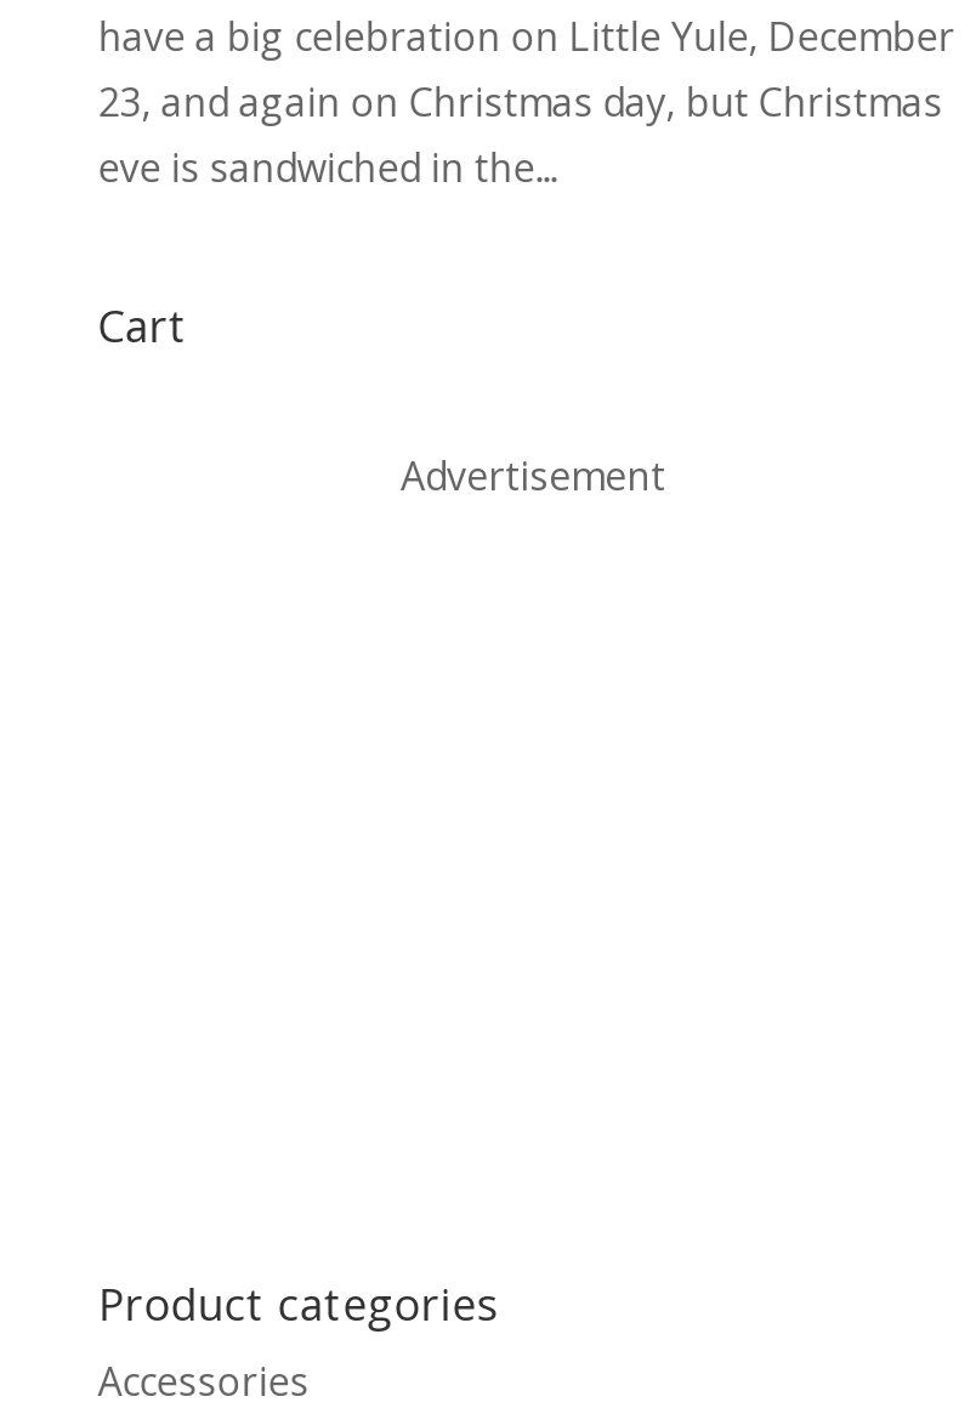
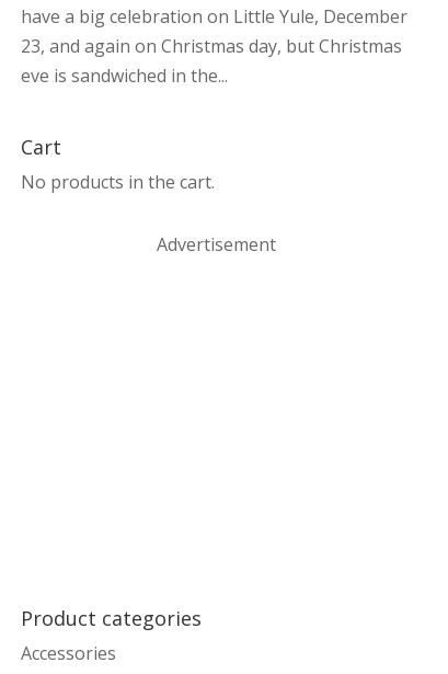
+ No products in the cart.
